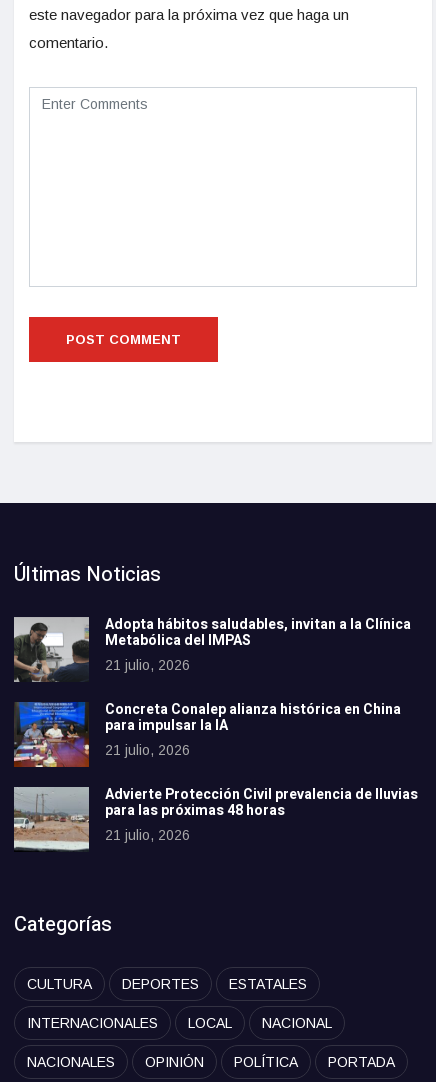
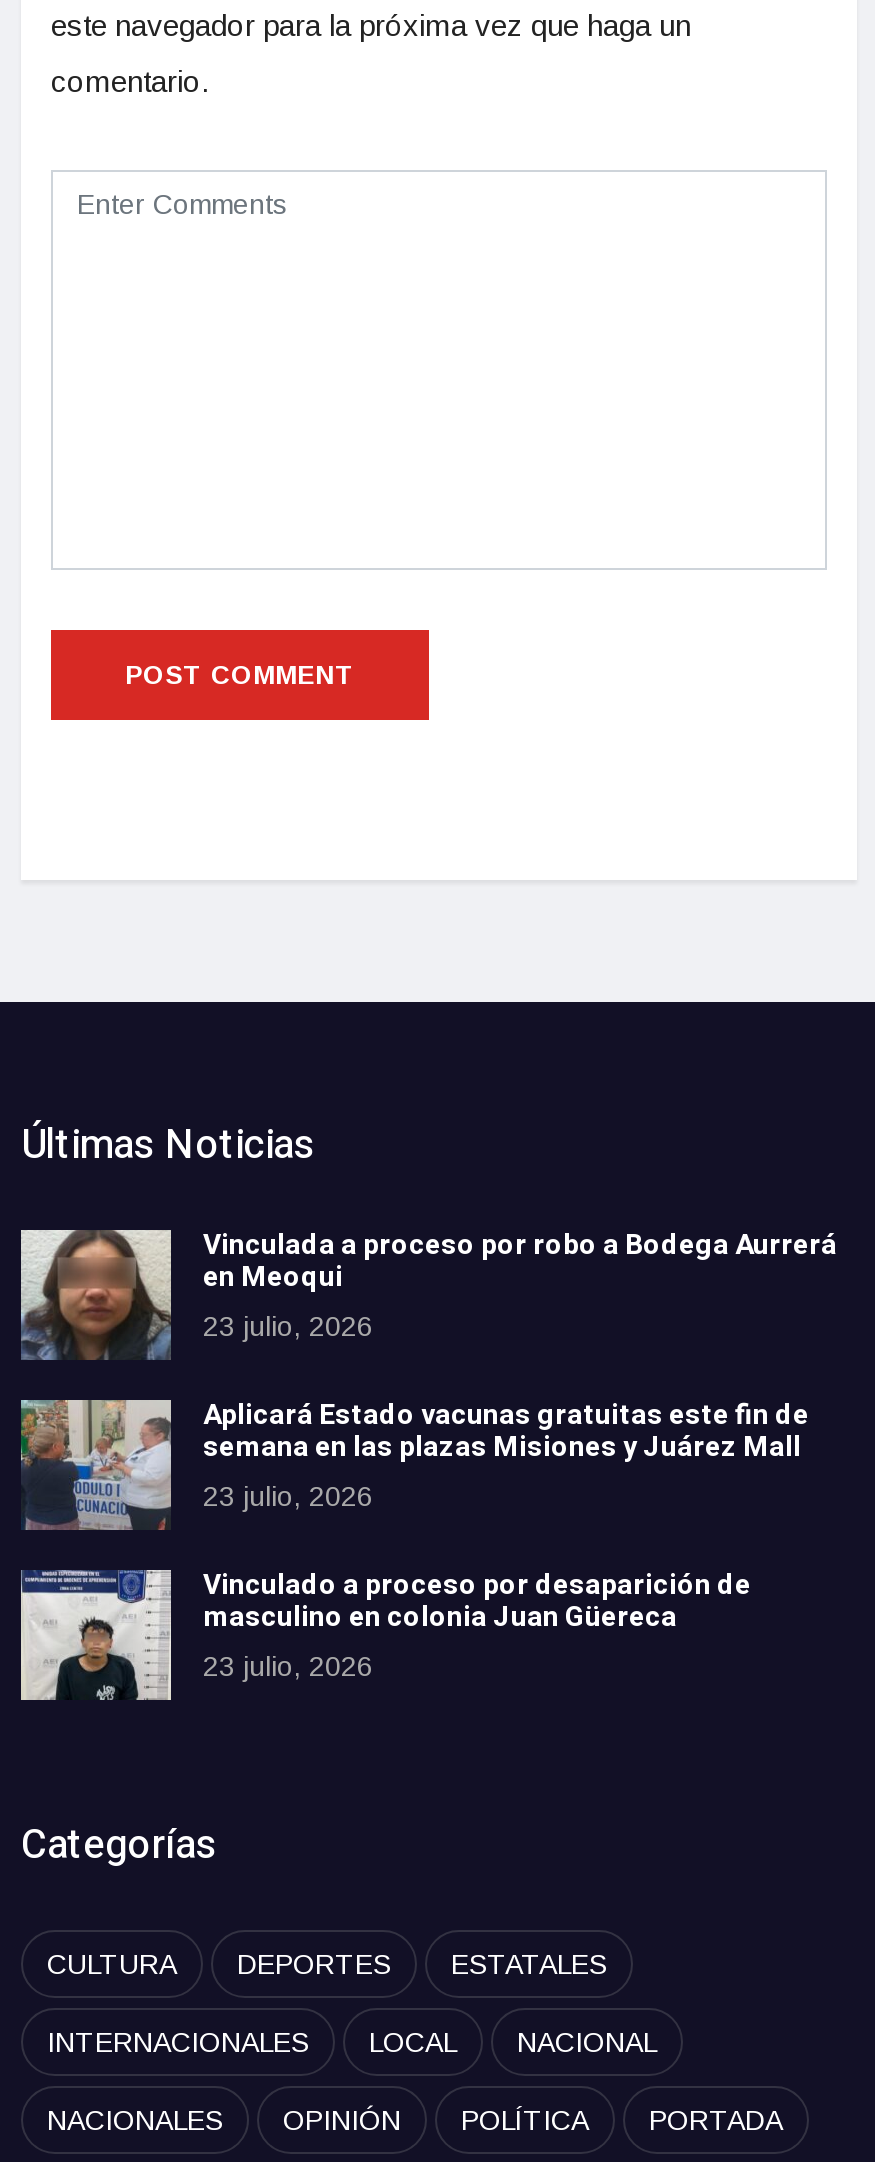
- [image]
- Adopta hábitos saludables, invitan a la Clínica
- Metabólica del IMPAS
- 21 julio, 2026
+ [image]
+ Vinculada a proceso por robo a Bodega Aurrerá
+ en Meoqui
+ 23 julio, 2026

- [image]
- Concreta Conalep alianza histórica en China
- para impulsar la IA
- 21 julio, 2026
+ [image]
+ Aplicará Estado vacunas gratuitas este fin de
+ semana en las plazas Misiones y Juárez Mall
+ 23 julio, 2026

- [image]
- Advierte Protección Civil prevalencia de lluvias
- para las próximas 48 horas
- 21 julio, 2026
+ [image]
+ Vinculado a proceso por desaparición de
+ masculino en colonia Juan Güereca
+ 23 julio, 2026
